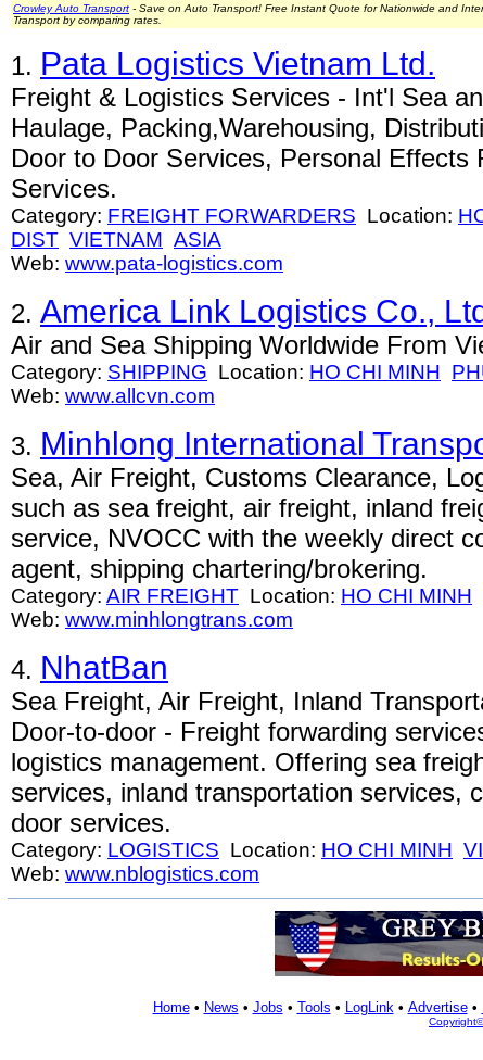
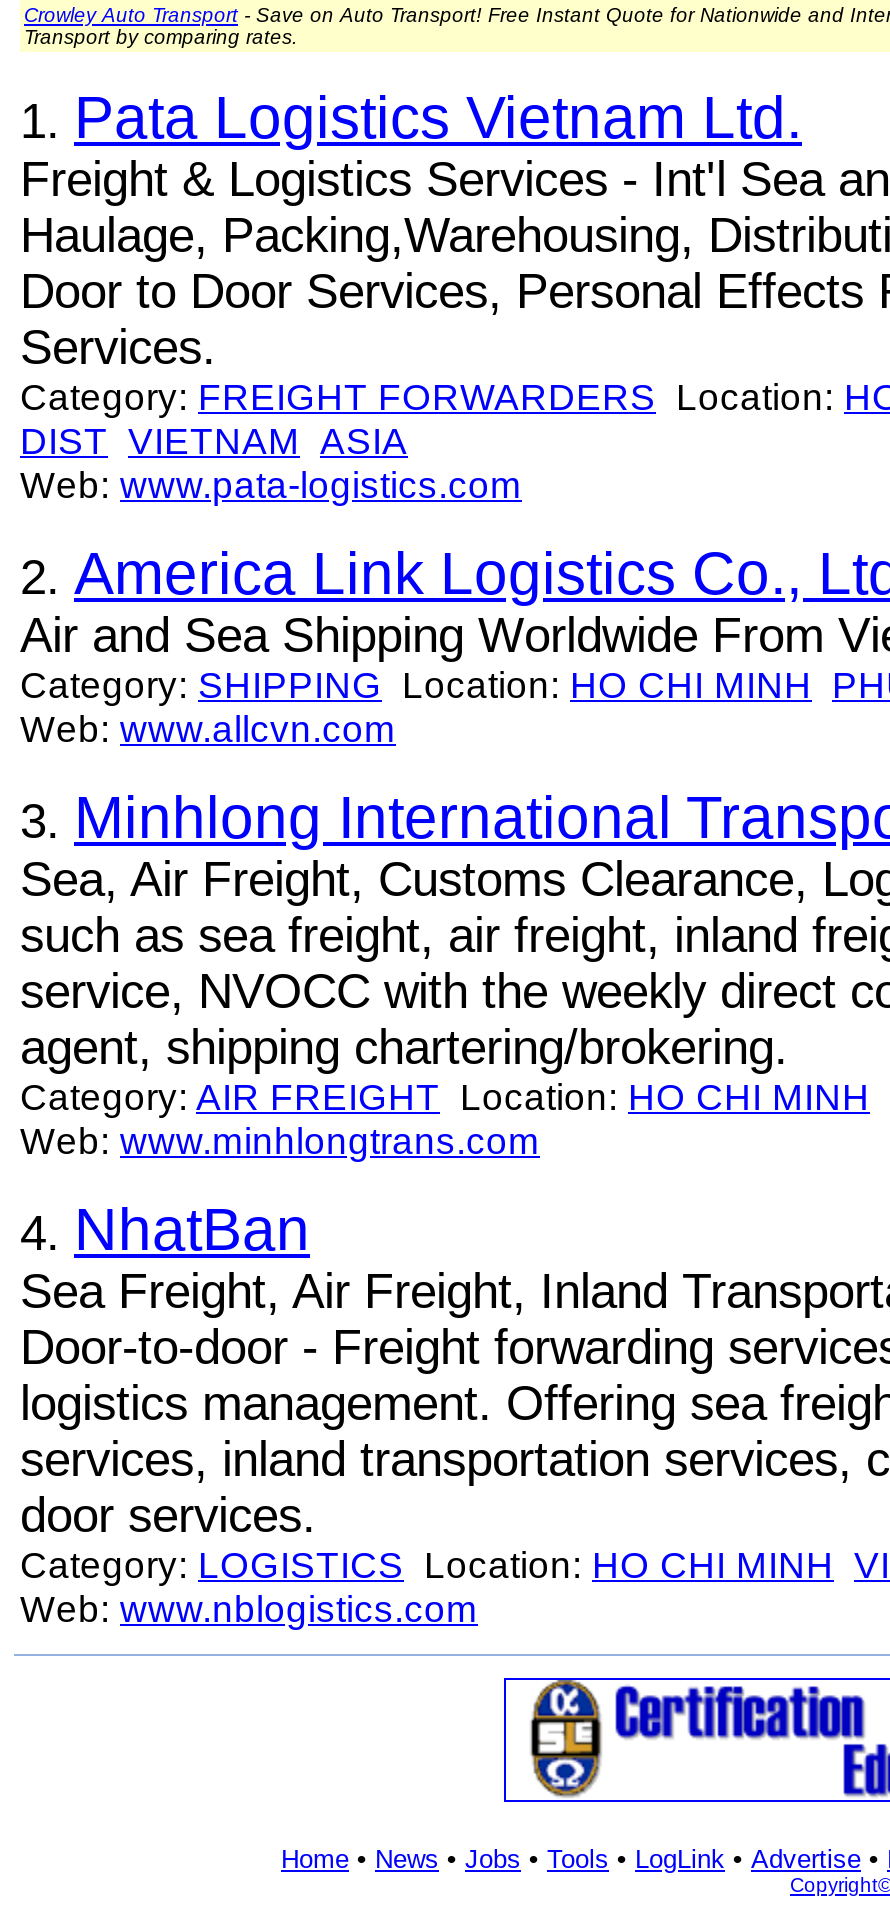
- [image]
+ [image]
